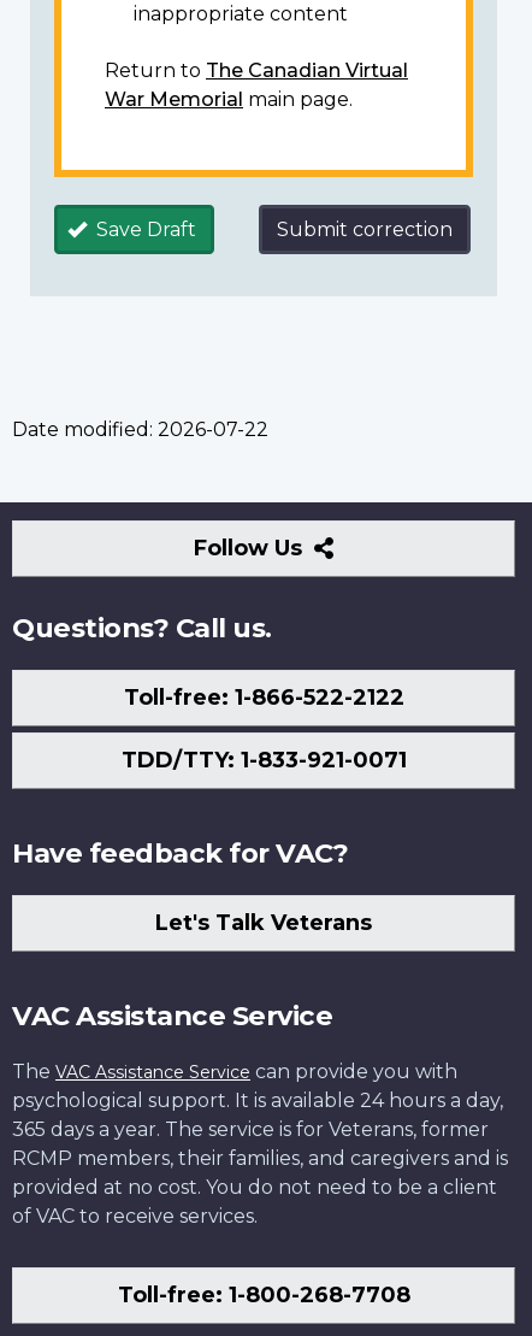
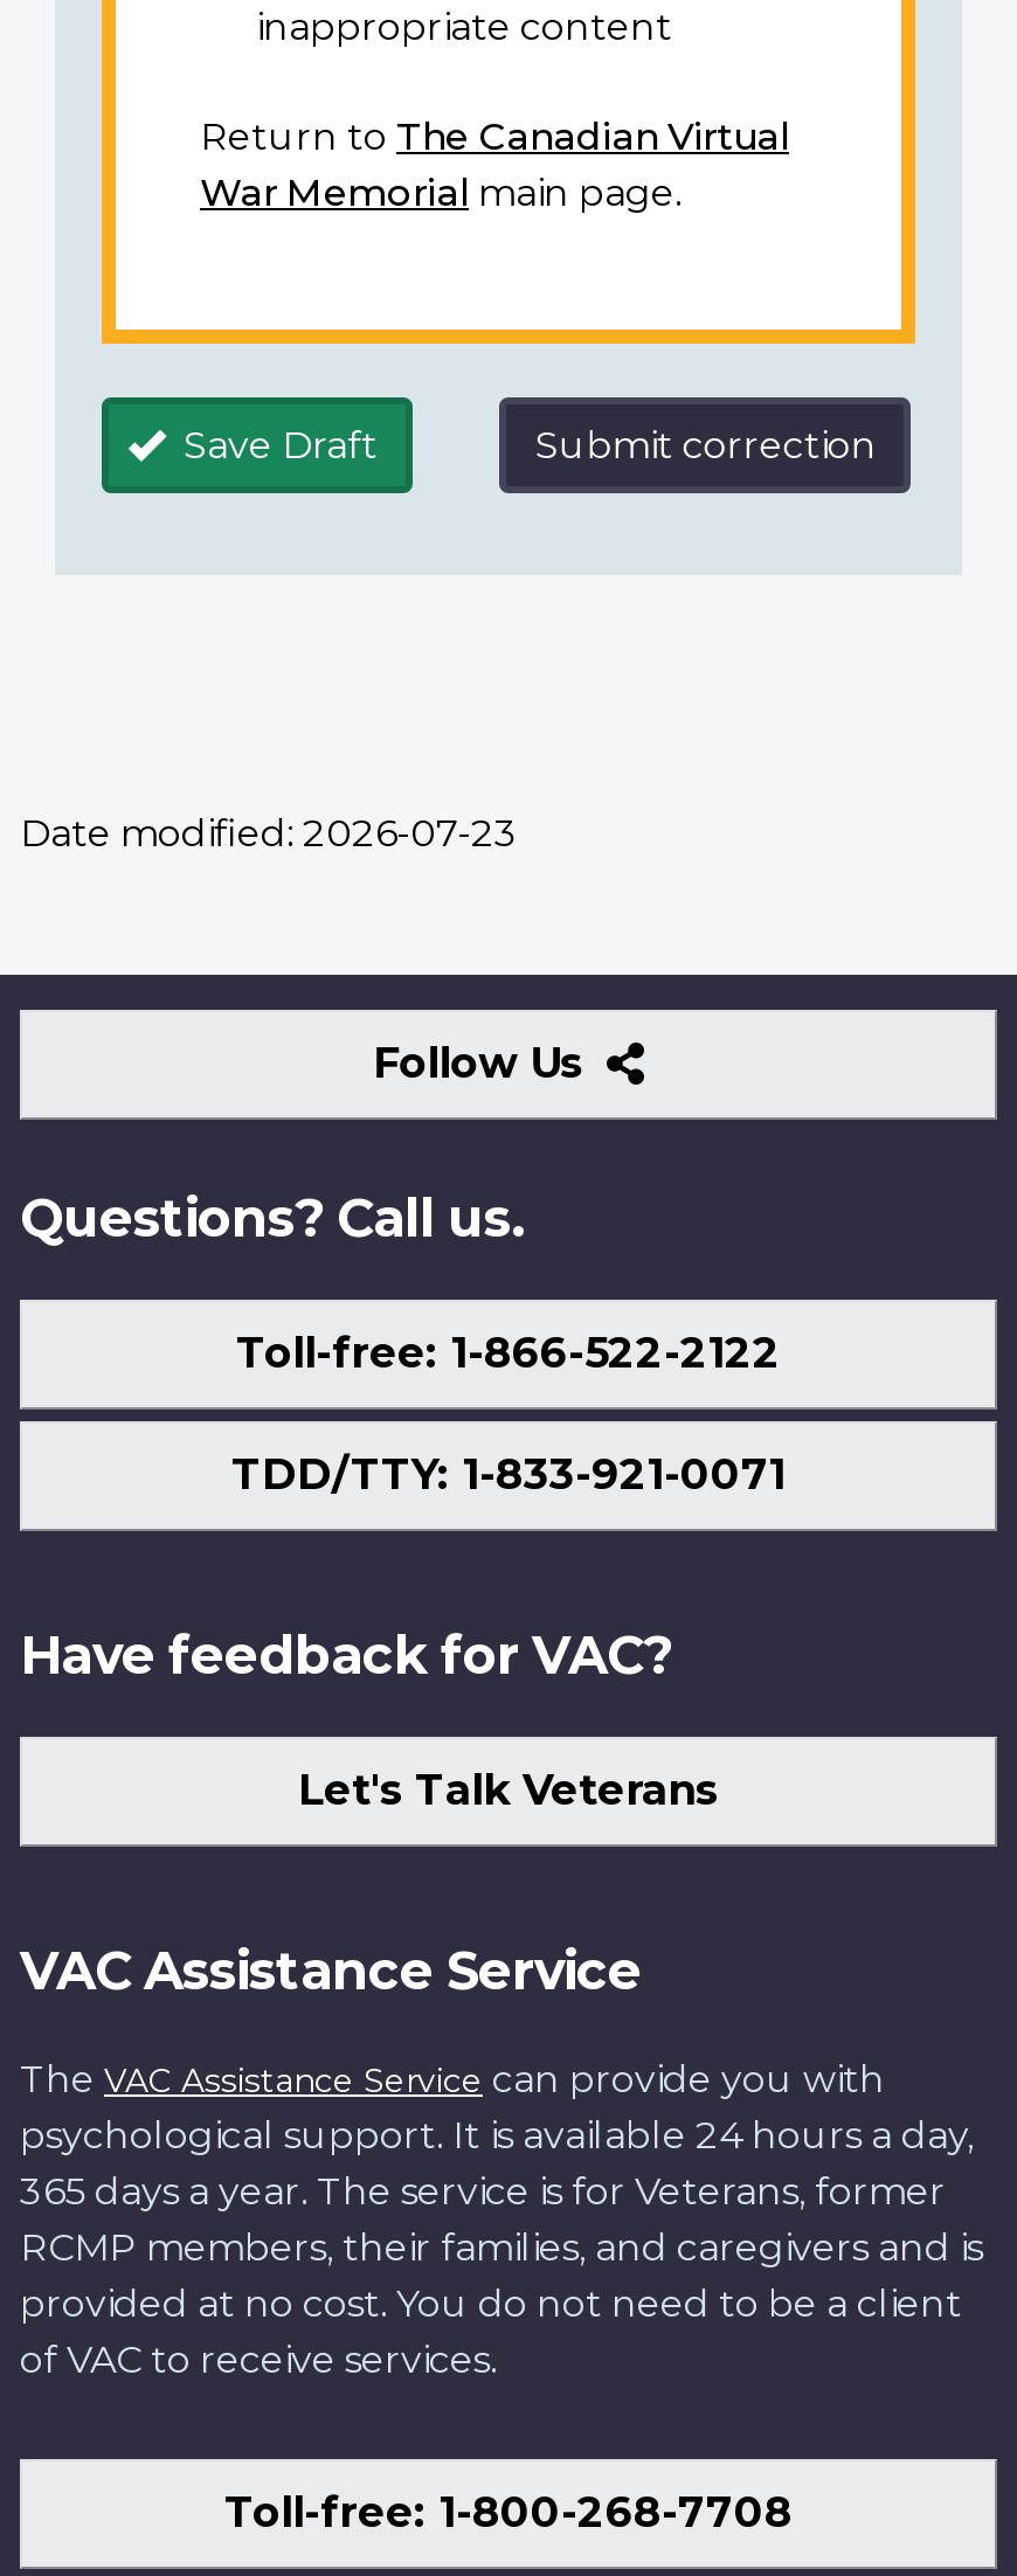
- Date modified: 2026-07-22
+ Date modified: 2026-07-23
